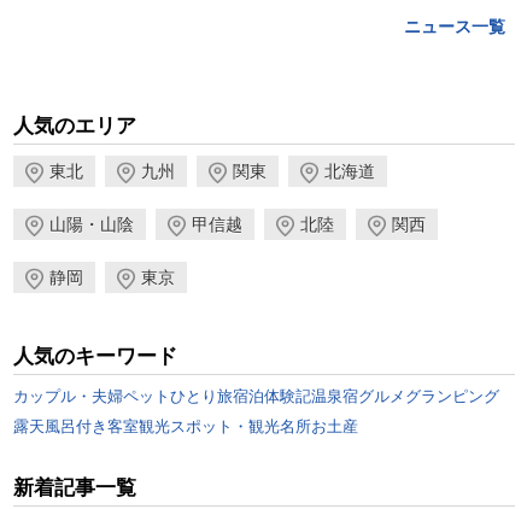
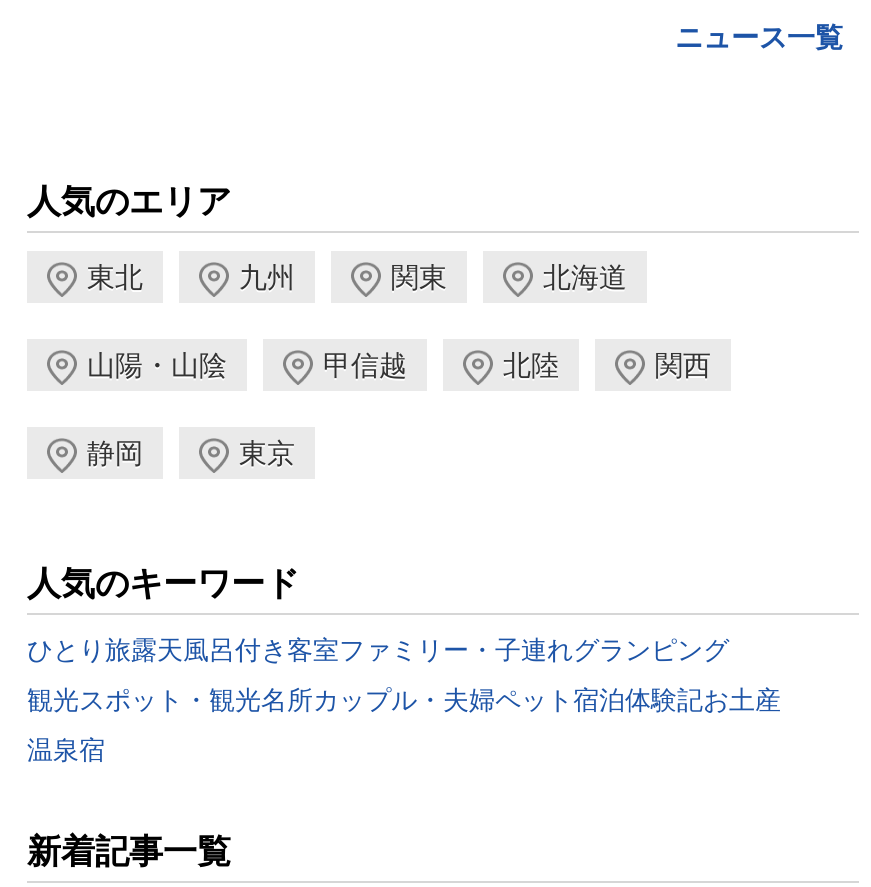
- カップル・夫婦ペットひとり旅宿泊体験記温泉宿グルメグランピング
- 露天風呂付き客室観光スポット・観光名所お土産
+ ひとり旅露天風呂付き客室ファミリー・子連れグランピング
+ 観光スポット・観光名所カップル・夫婦ペット宿泊体験記お土産
+ 温泉宿
